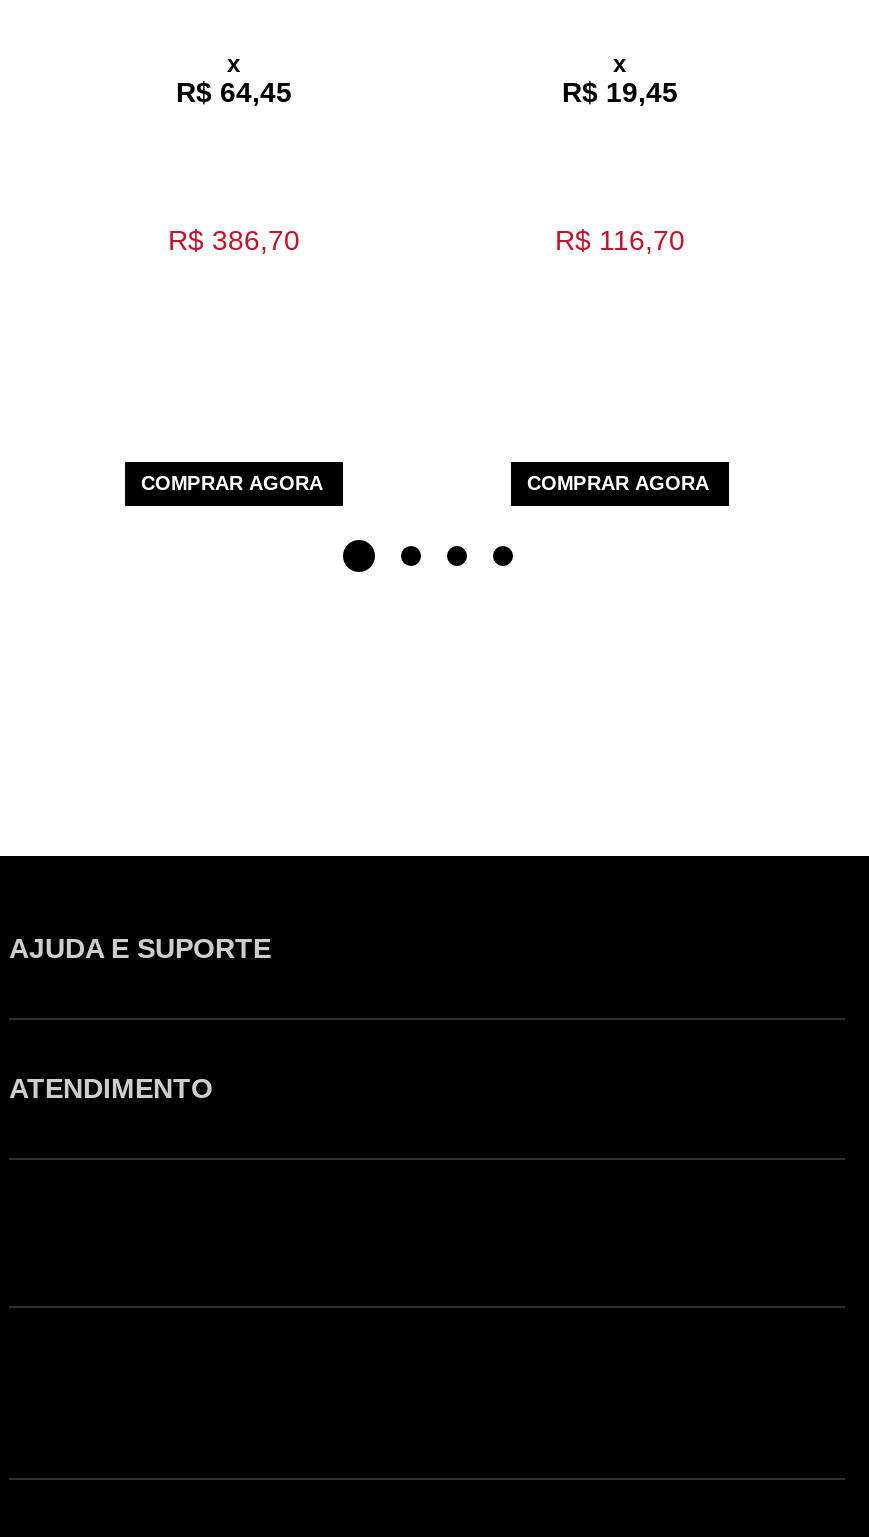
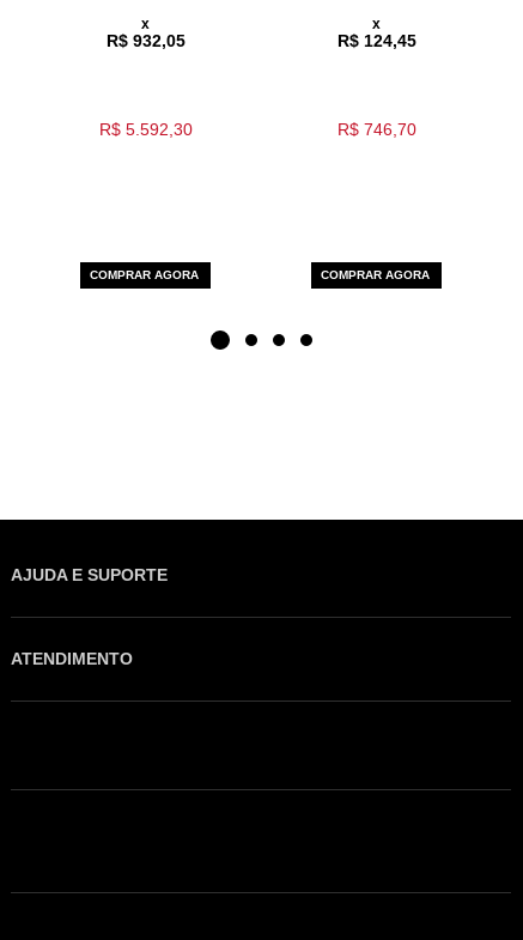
- R$ 64,45
+ R$ 932,05

- R$ 19,45
+ R$ 124,45

- R$ 386,70
+ R$ 5.592,30

- R$ 116,70
+ R$ 746,70
